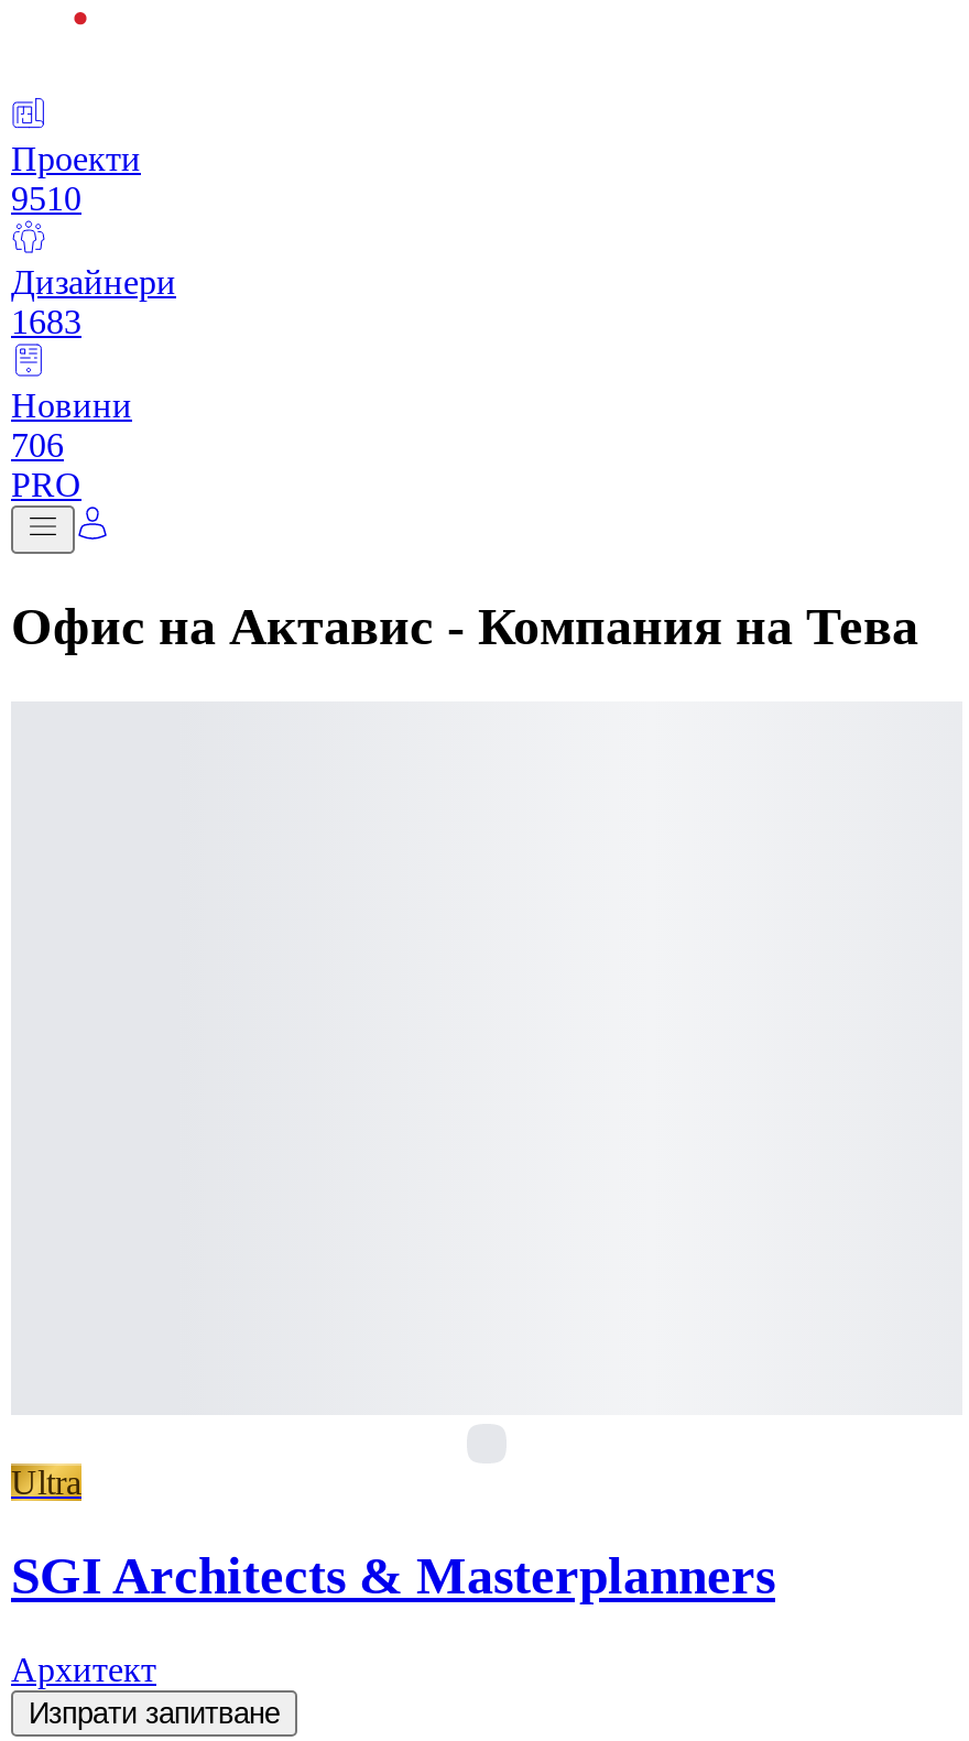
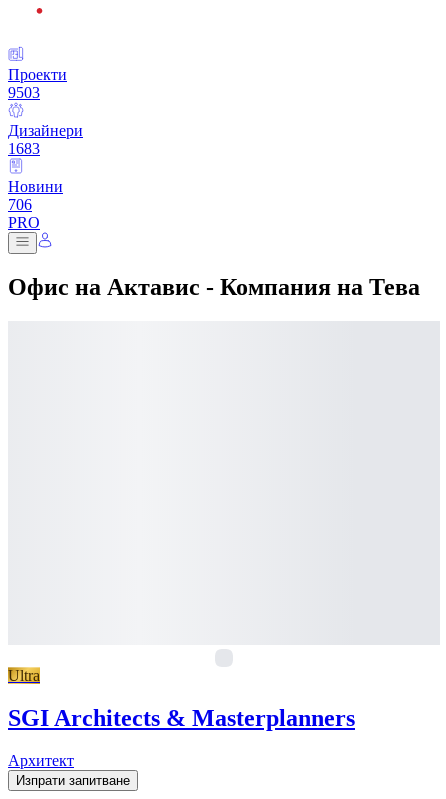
- 9510
+ 9503
